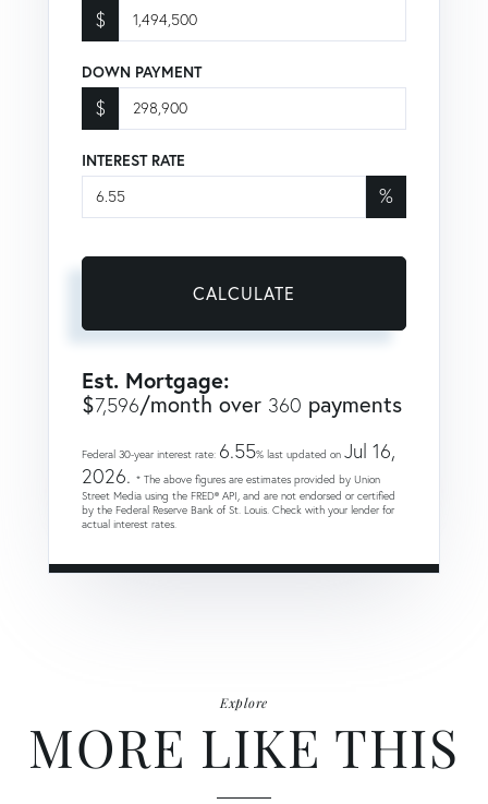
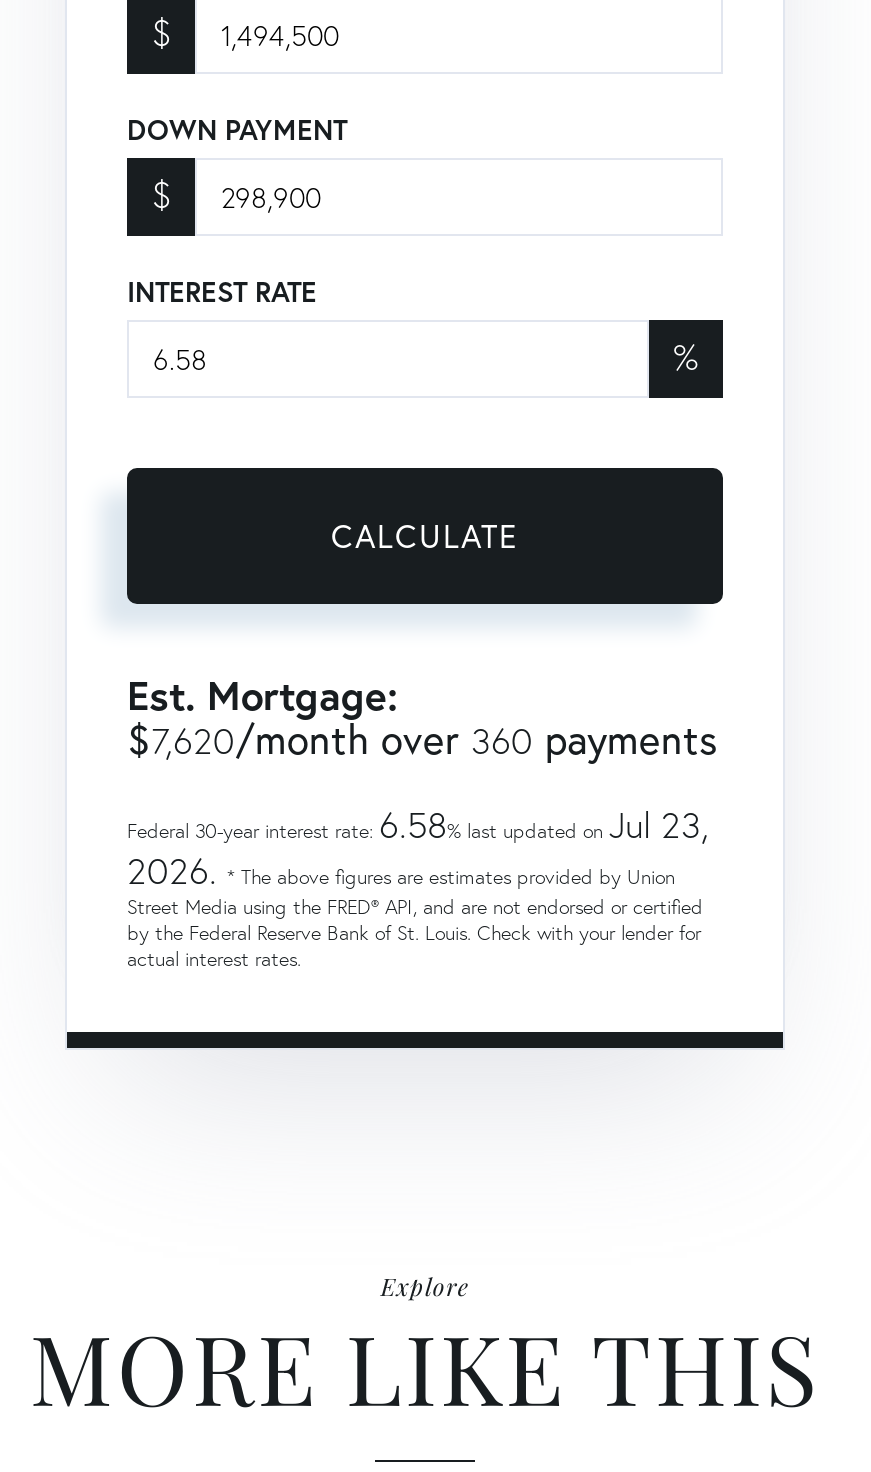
- $7,596/month over 360 payments
+ $7,620/month over 360 payments

- Federal 30-year interest rate: 6.55% last updated on Jul 16,
+ Federal 30-year interest rate: 6.58% last updated on Jul 23,
